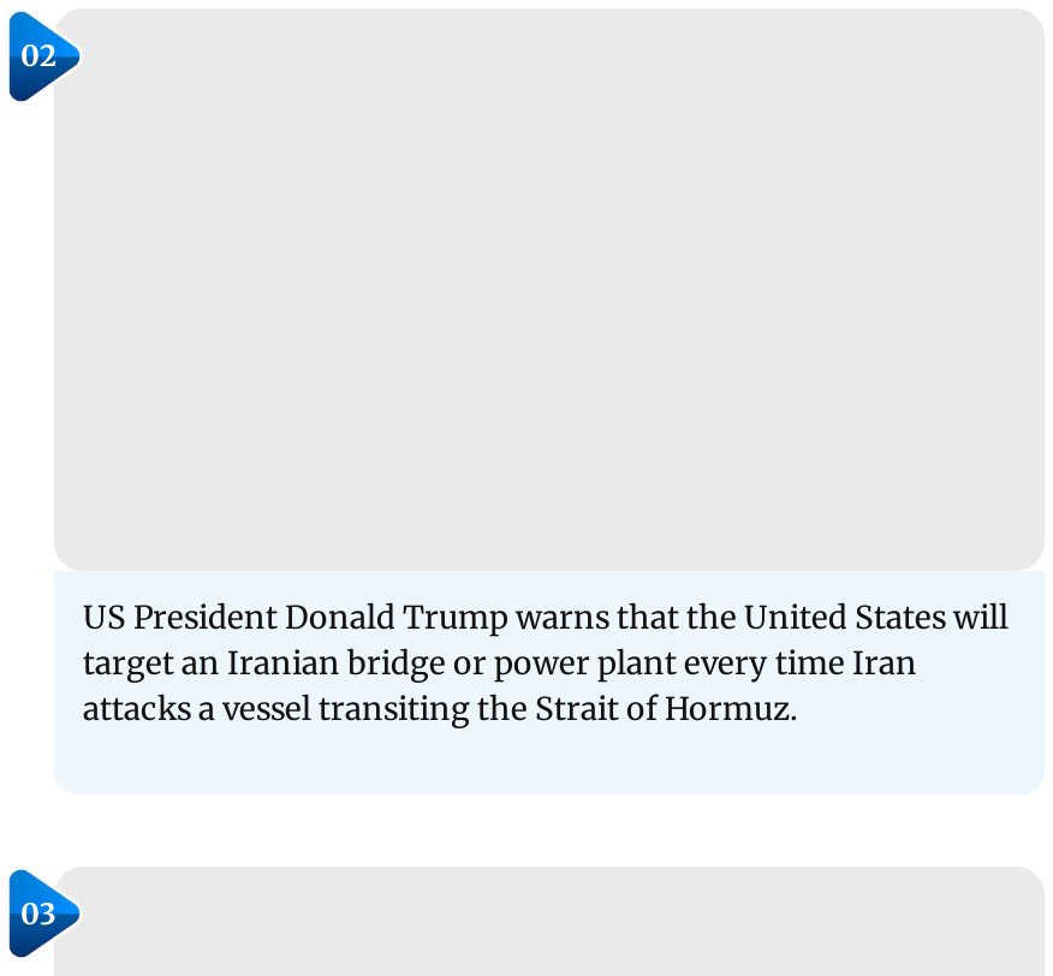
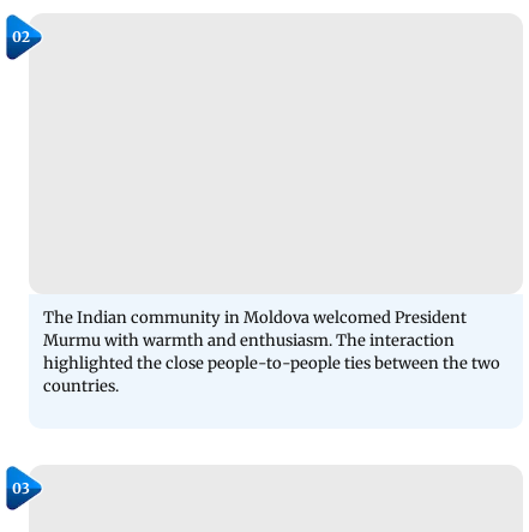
- US President Donald Trump warns that the United States will
- target an Iranian bridge or power plant every time Iran
- attacks a vessel transiting the Strait of Hormuz.
+ The Indian community in Moldova welcomed President
+ Murmu with warmth and enthusiasm. The interaction
+ highlighted the close people-to-people ties between the two
+ countries.
